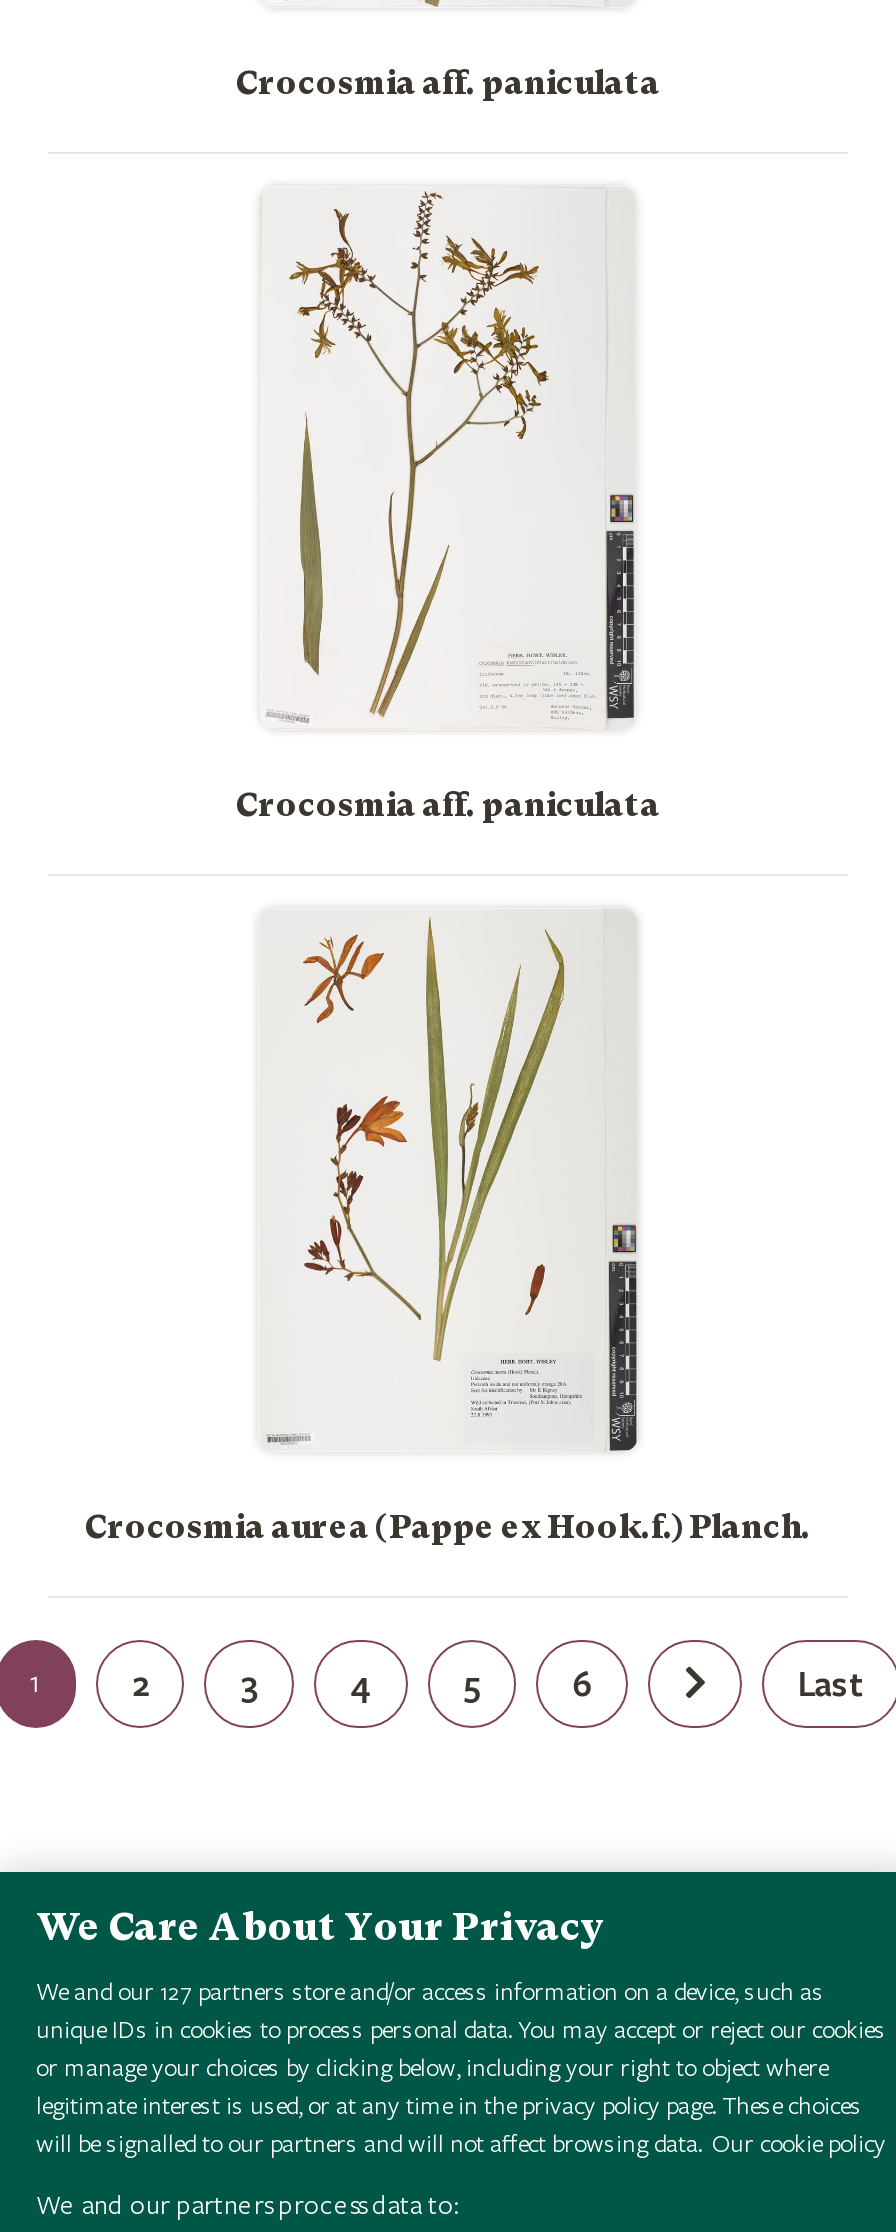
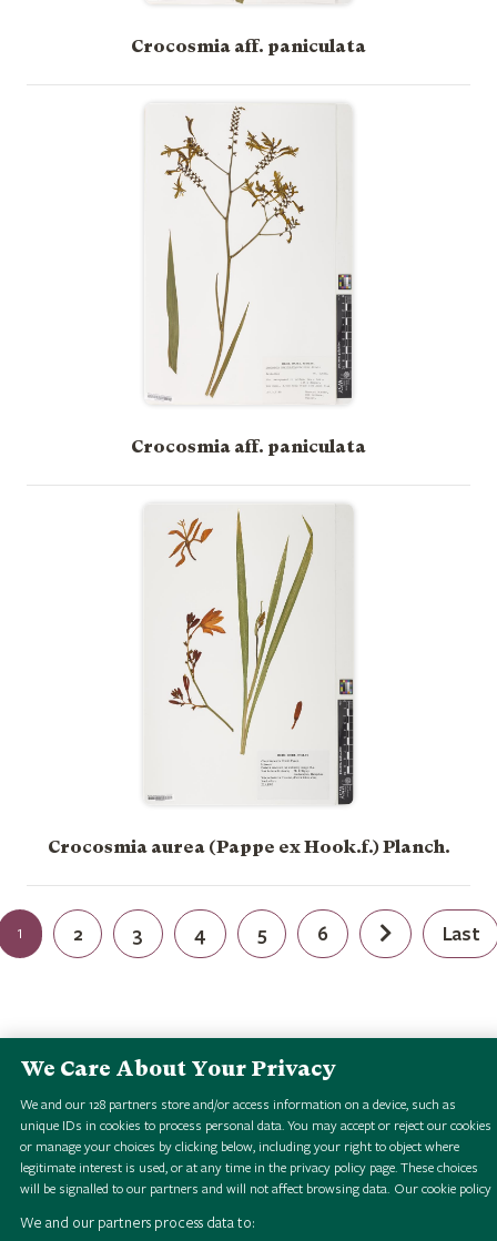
- We and our 127 partners store and/or access information on a device, such as
+ We and our 128 partners store and/or access information on a device, such as
